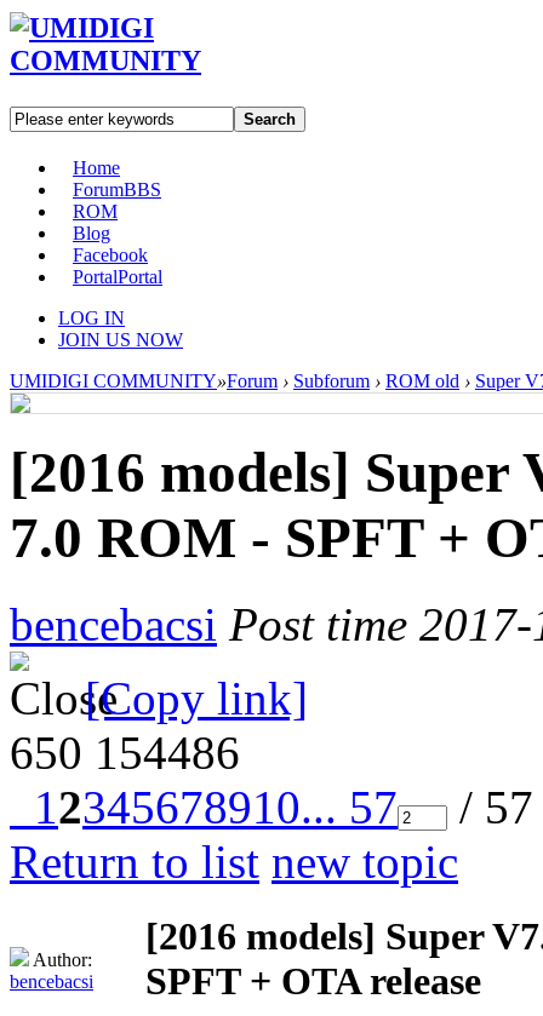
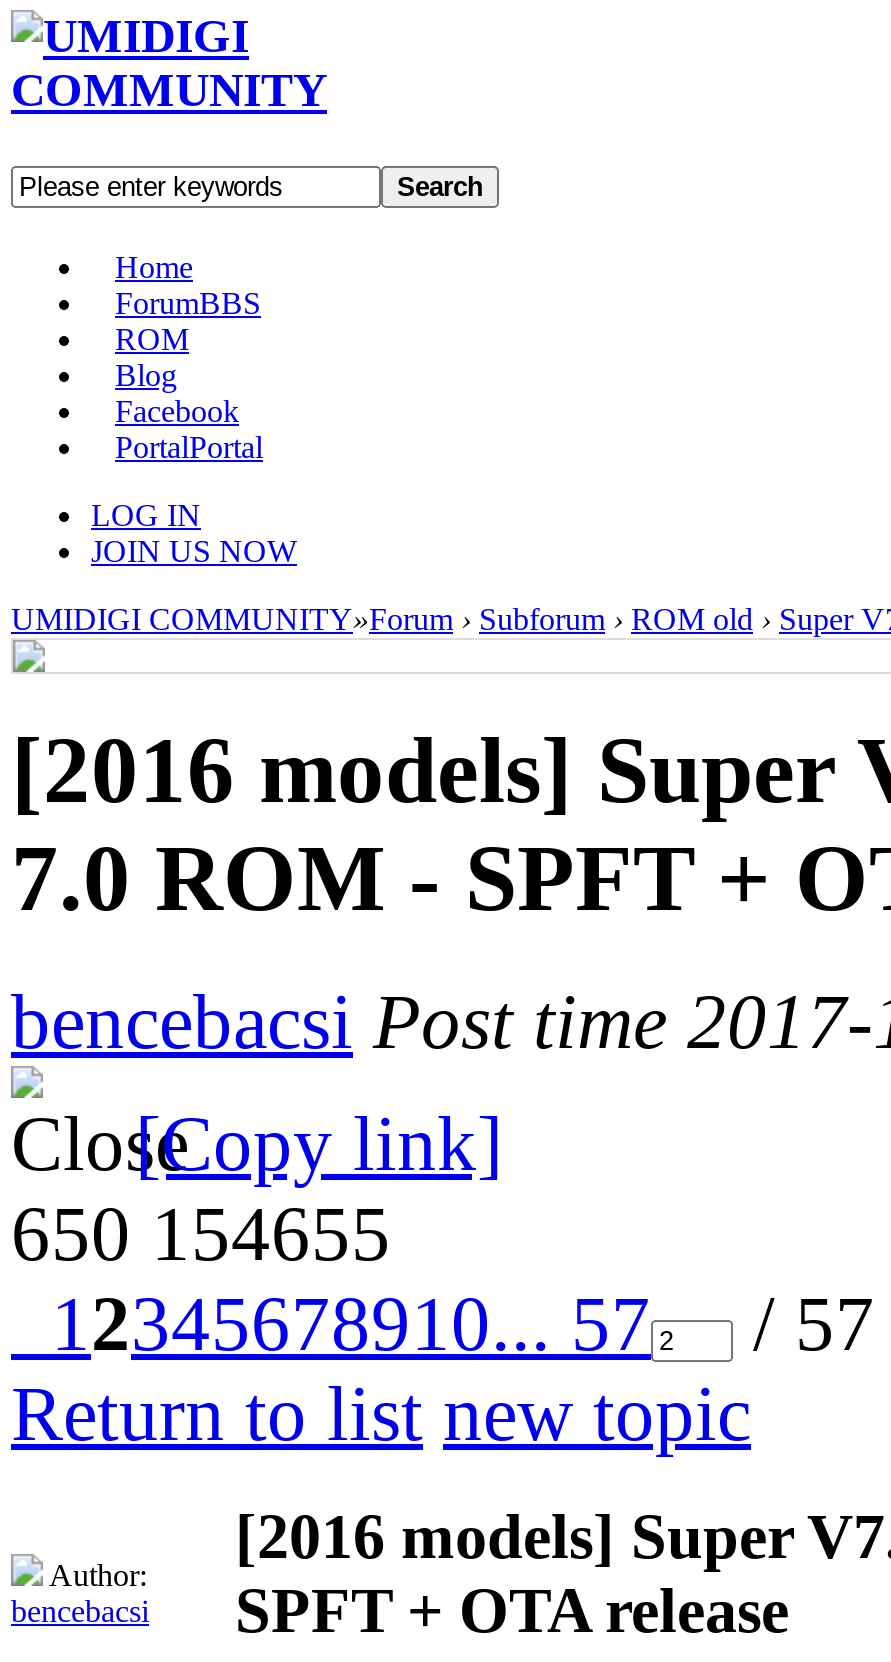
- 650 154486
+ 650 154655
